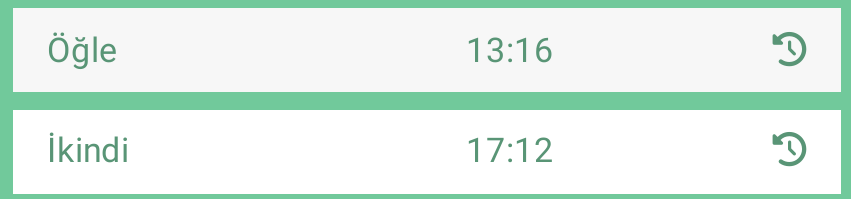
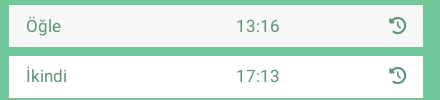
- 17:12
+ 17:13
